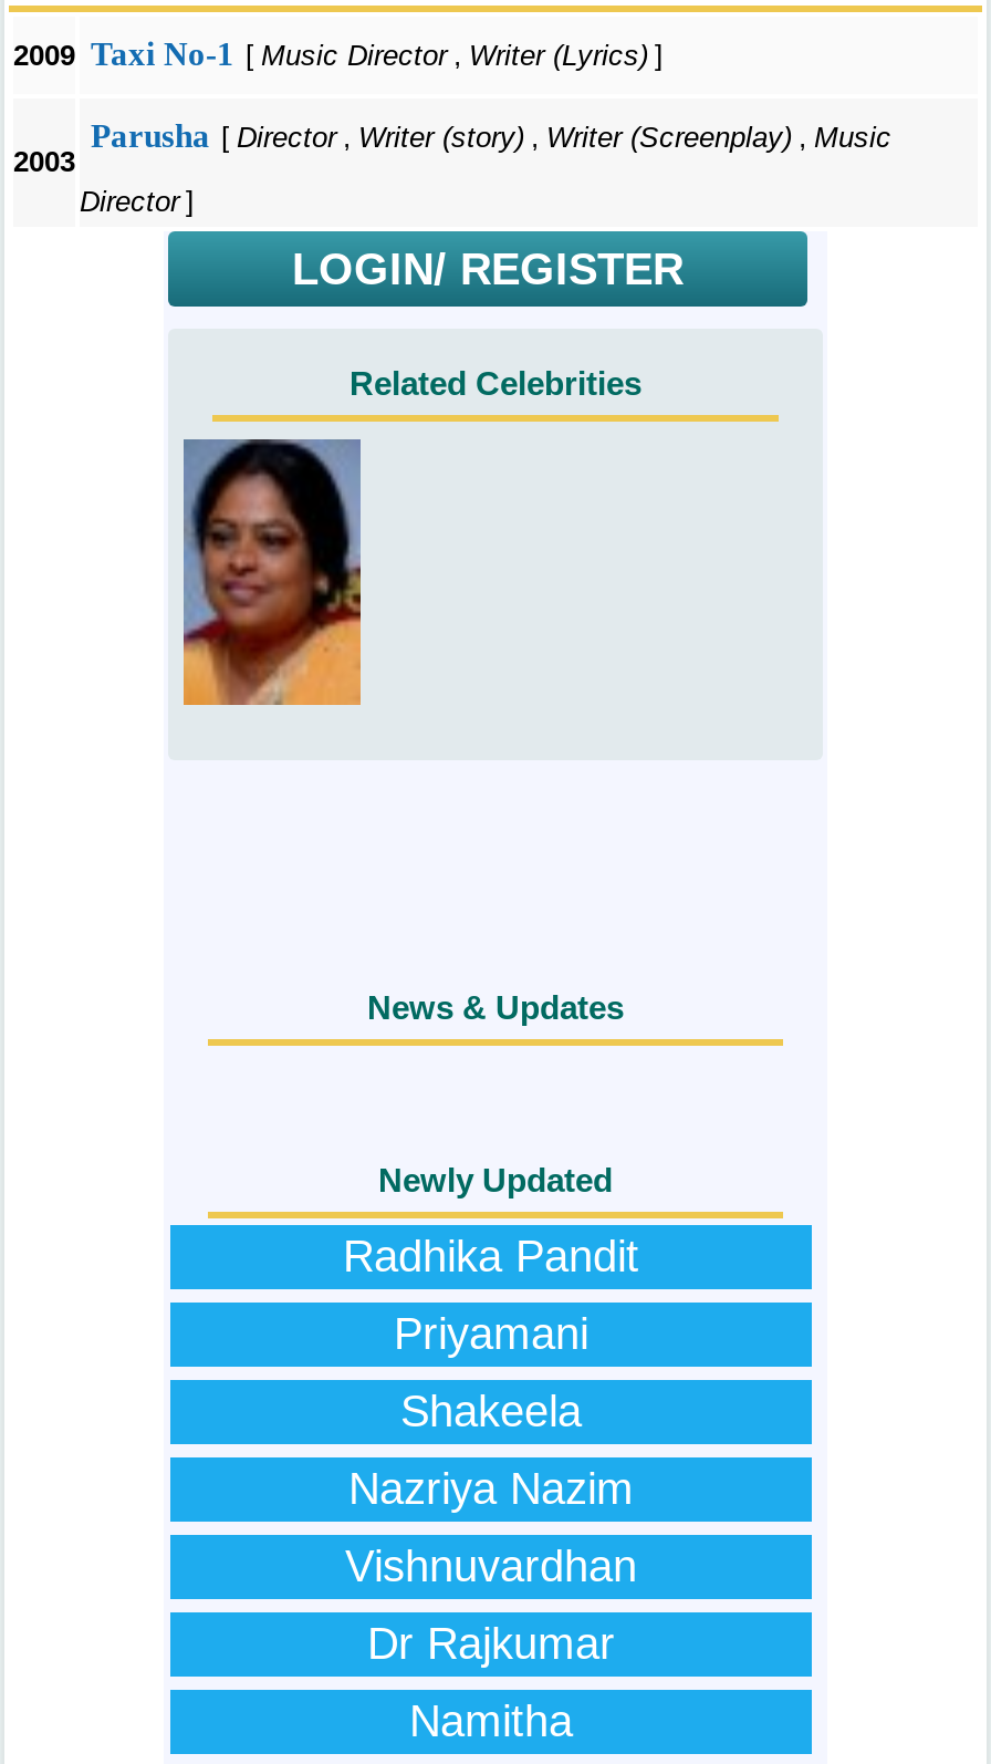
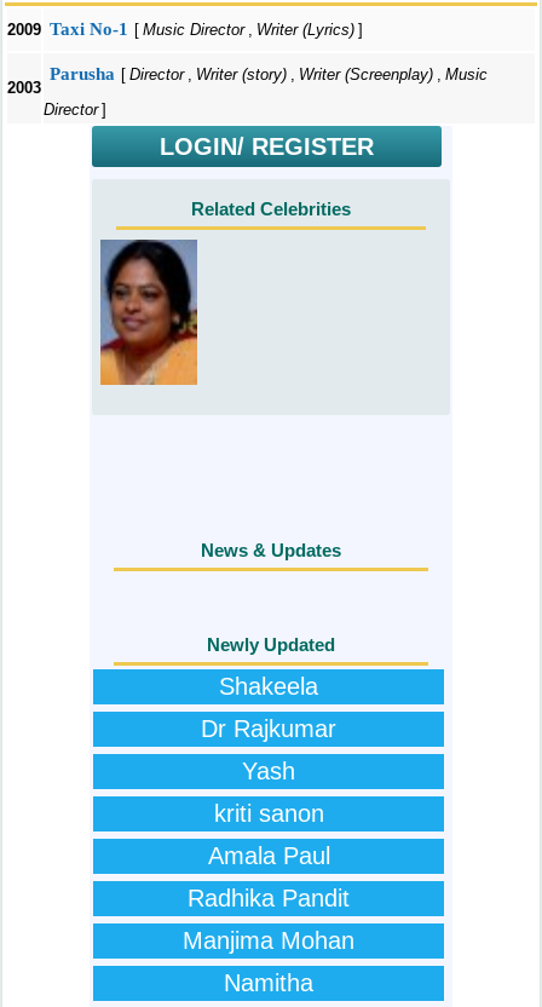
moved down: Radhika Pandit

- Priyamani

moved up: Shakeela

- Nazriya Nazim
- Vishnuvardhan

moved up: Dr Rajkumar

+ Yash
+ kriti sanon
+ Amala Paul
+ Manjima Mohan
